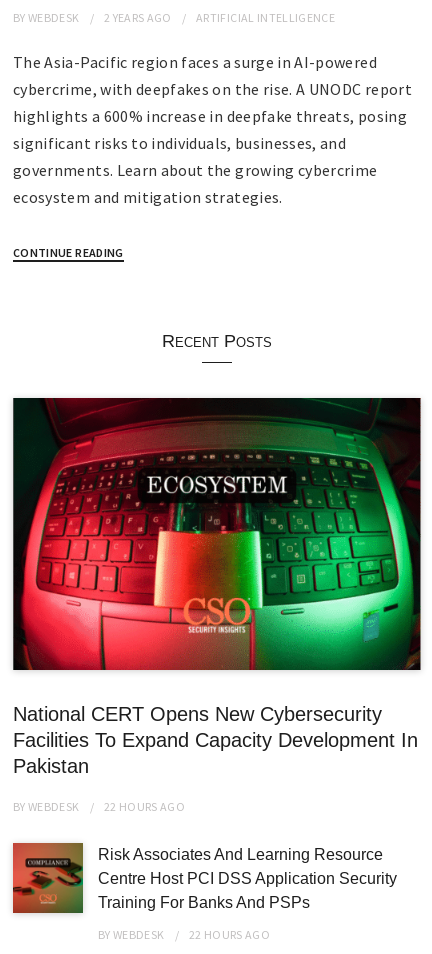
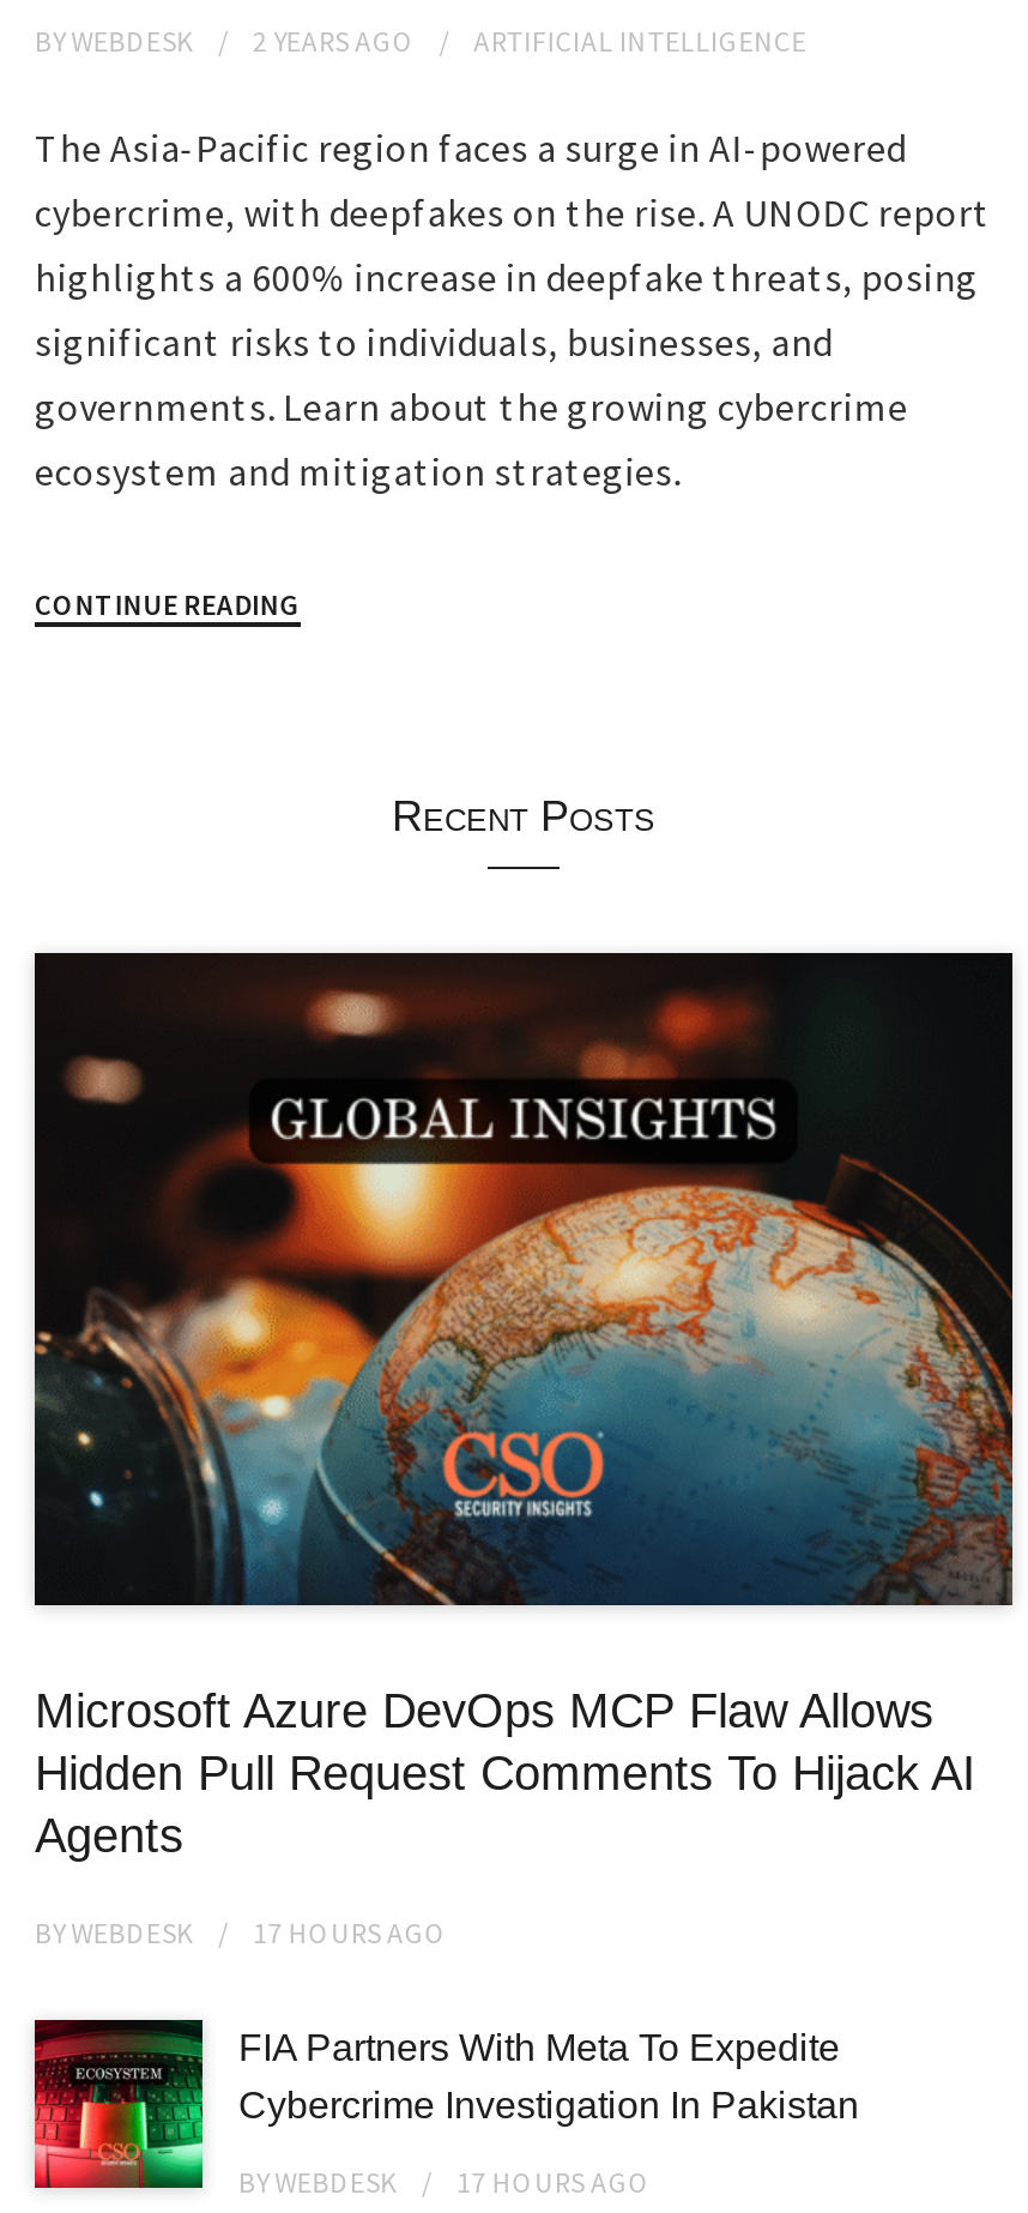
- [image]
- National CERT Opens New Cybersecurity
- Facilities To Expand Capacity Development In
- Pakistan
+ [image]
+ Microsoft Azure DevOps MCP Flaw Allows
+ Hidden Pull Request Comments To Hijack AI
+ Agents

- BYWEBDESK 22 HOURSAGO
+ BYWEBDESK 17 HOURSAGO

- [image]
- Risk Associates And Learning Resource
- Centre Host PCI DSS Application Security
- Training For Banks And PSPs
+ [image]
+ FIA Partners With Meta To Expedite
+ Cybercrime Investigation In Pakistan

- BYWEBDESK 22 HOURSAGO
+ BYWEBDESK 17 HOURSAGO
